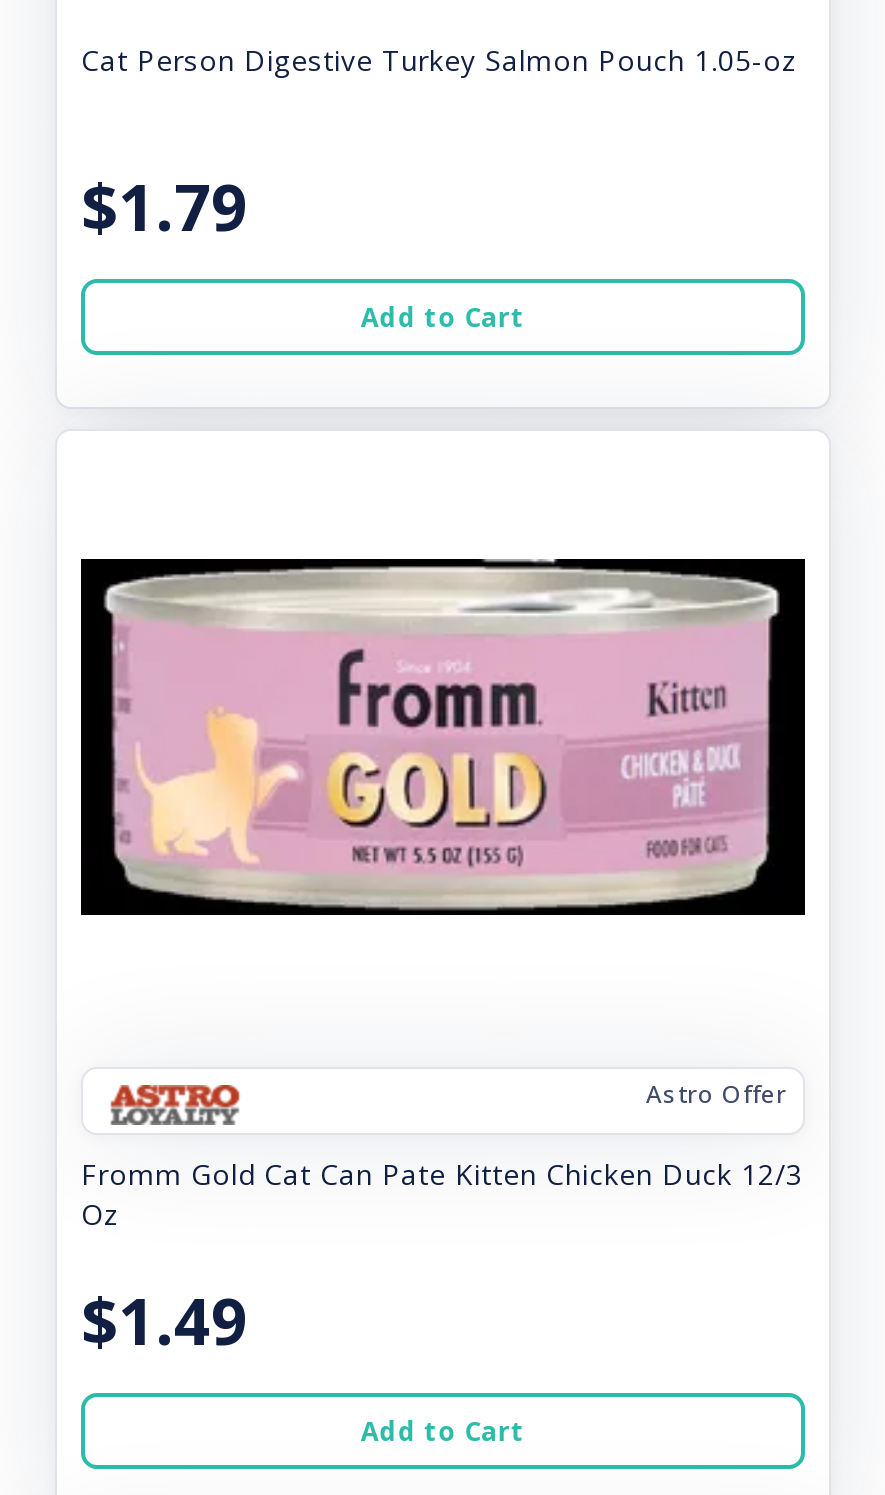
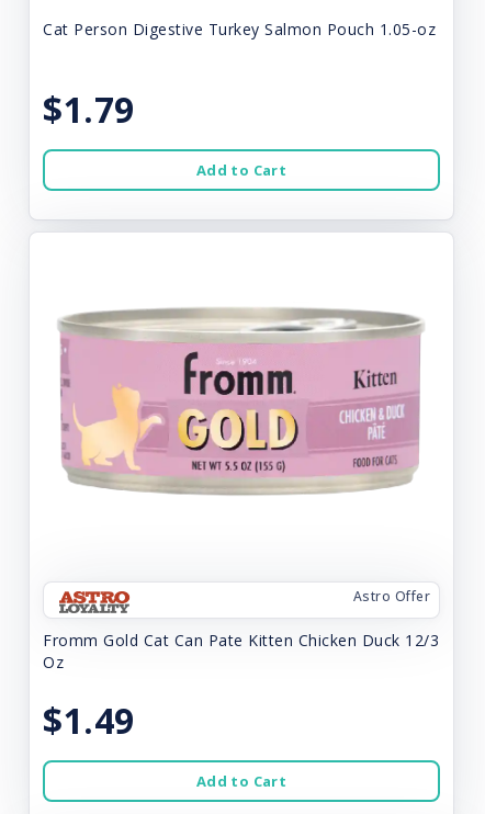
- [image]
+ [image]
